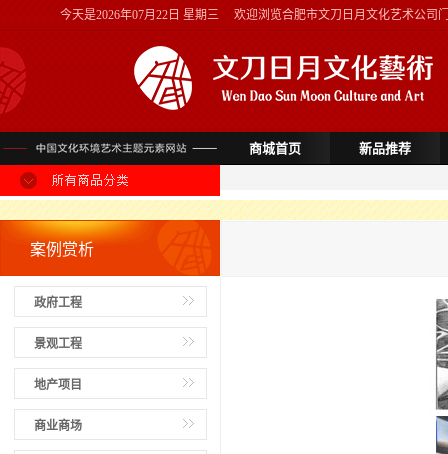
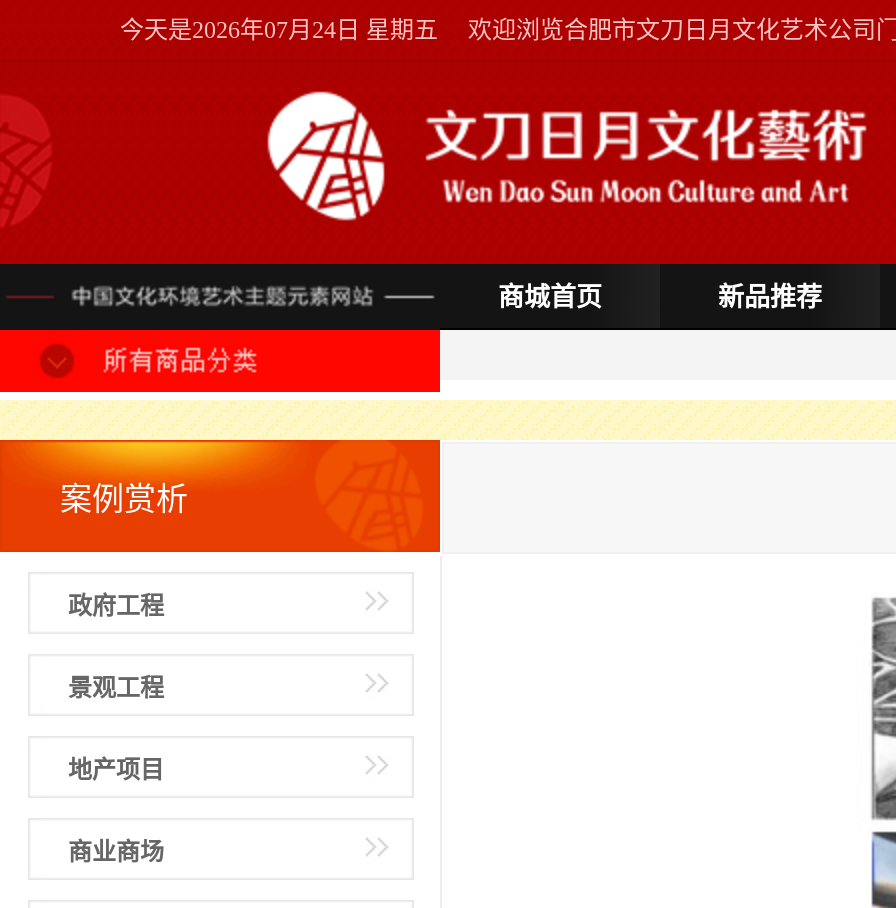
- 今天是2026年07月22日 星期三
+ 今天是2026年07月24日 星期五
